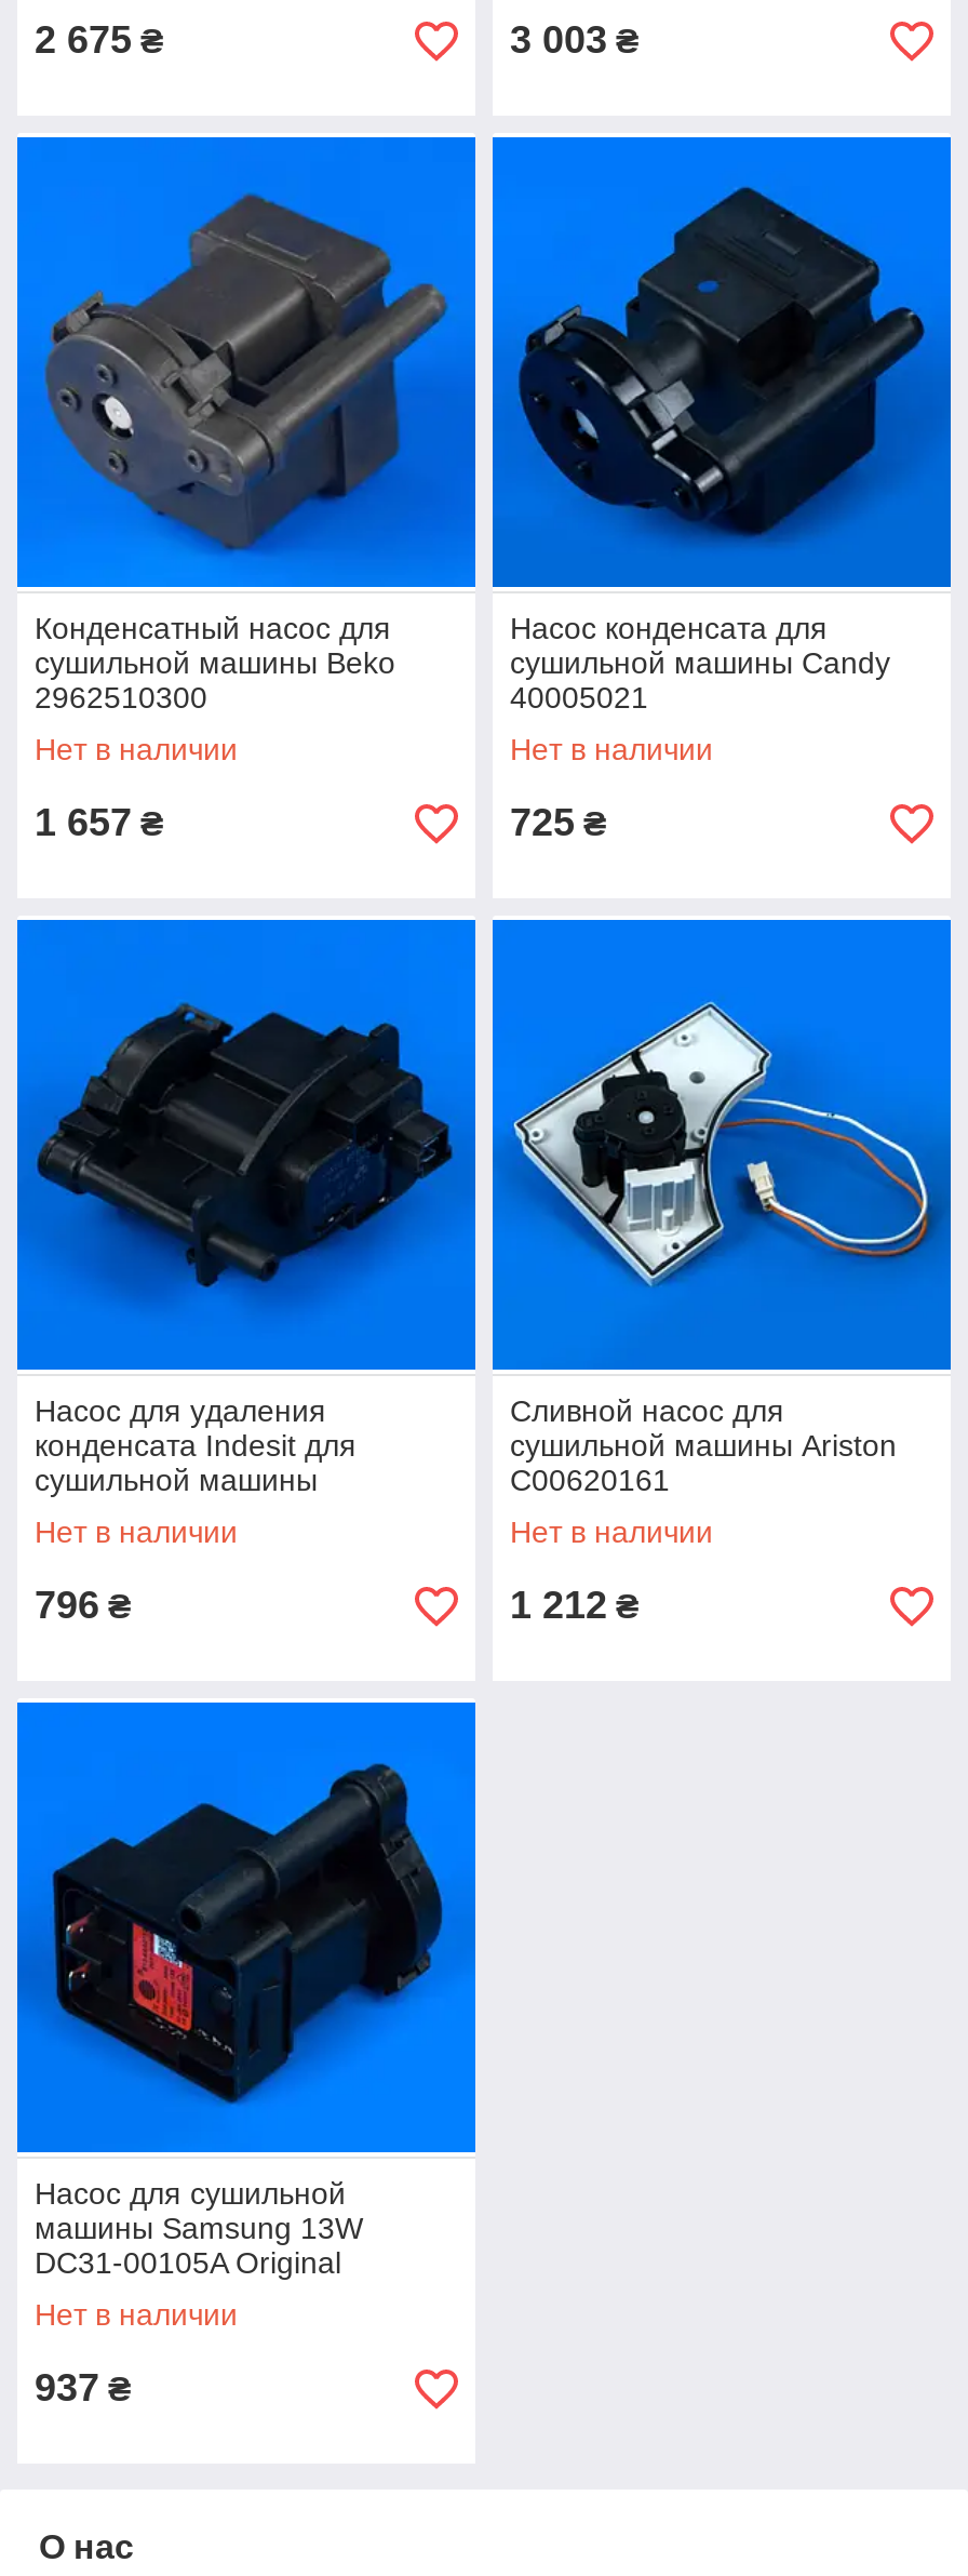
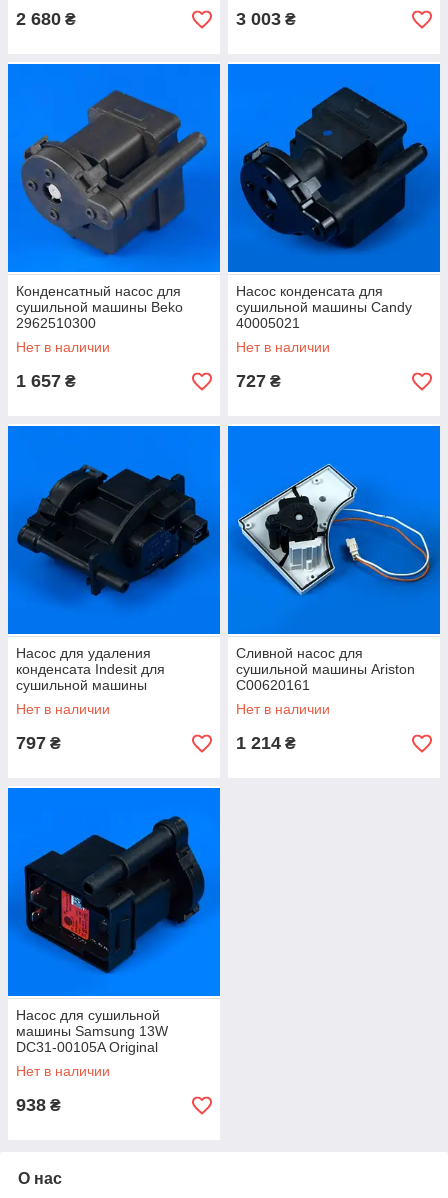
- 2 675 ₴
+ 2 680 ₴

- 725 ₴
+ 727 ₴

- 796 ₴
+ 797 ₴

- 1 212 ₴
+ 1 214 ₴

- 937 ₴
+ 938 ₴
